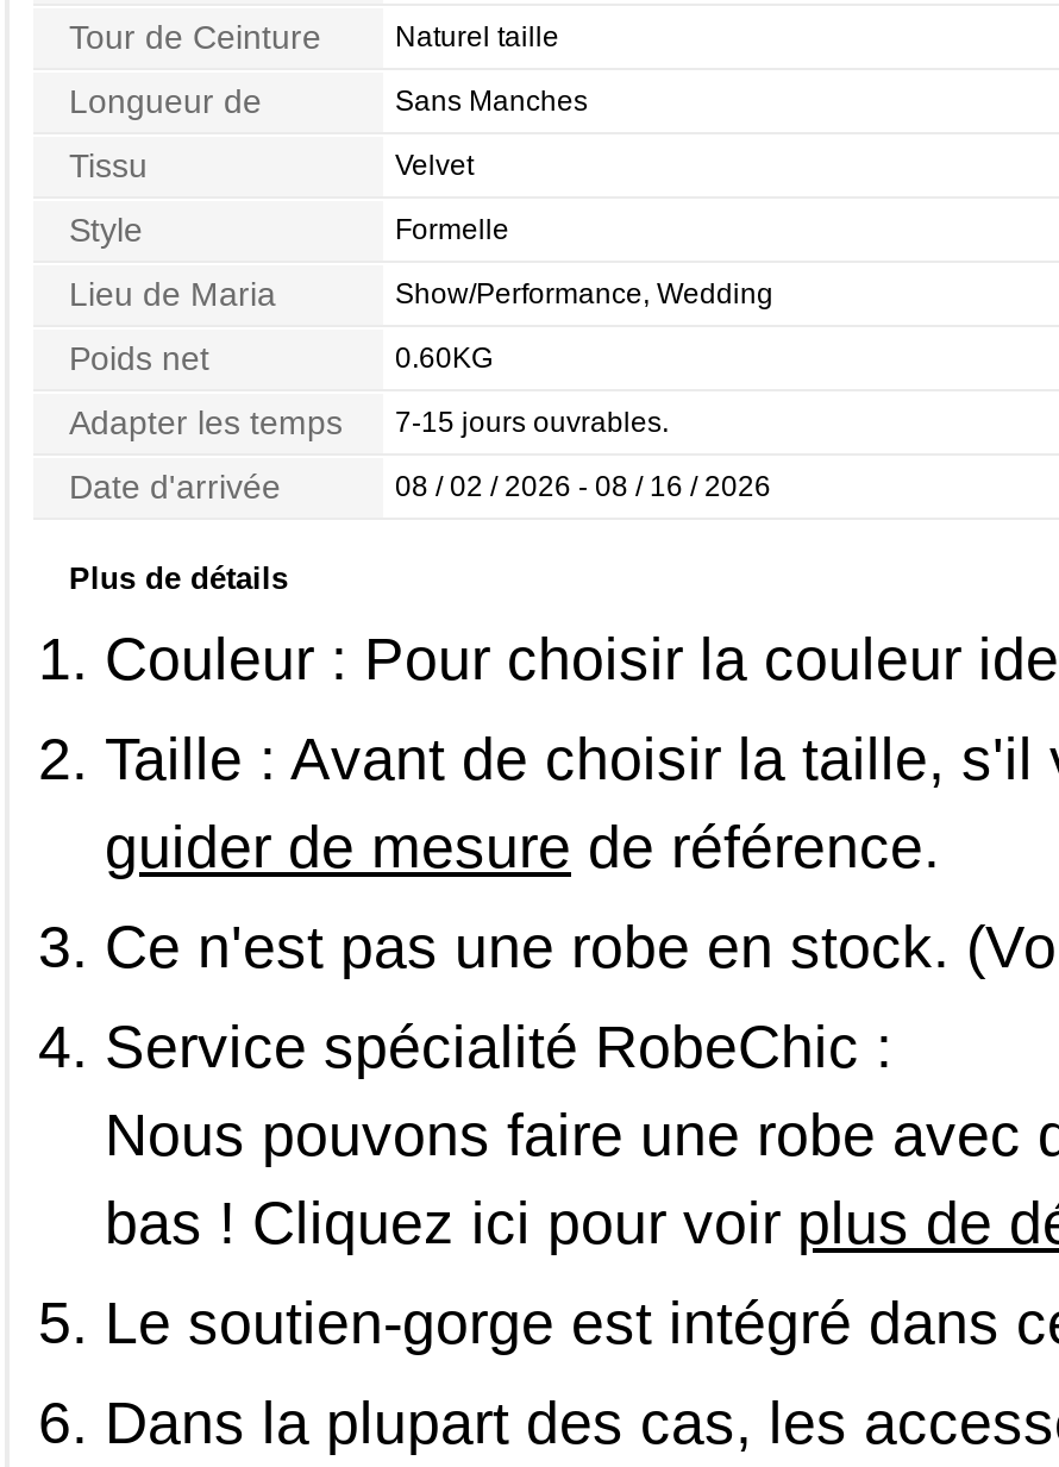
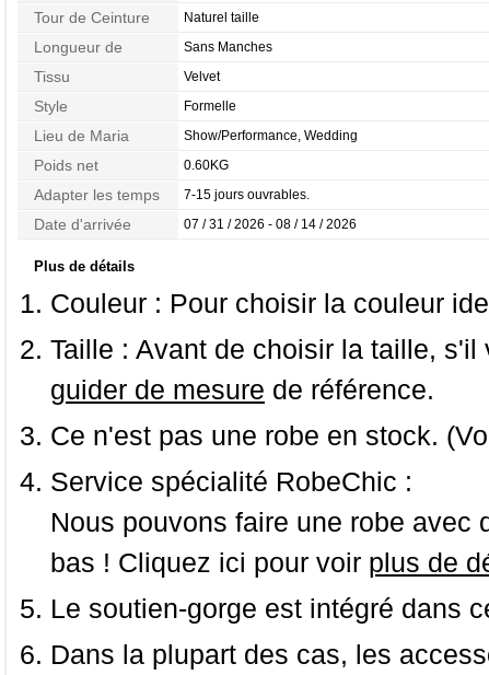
- 08 / 02 / 2026 - 08 / 16 / 2026
+ 07 / 31 / 2026 - 08 / 14 / 2026
